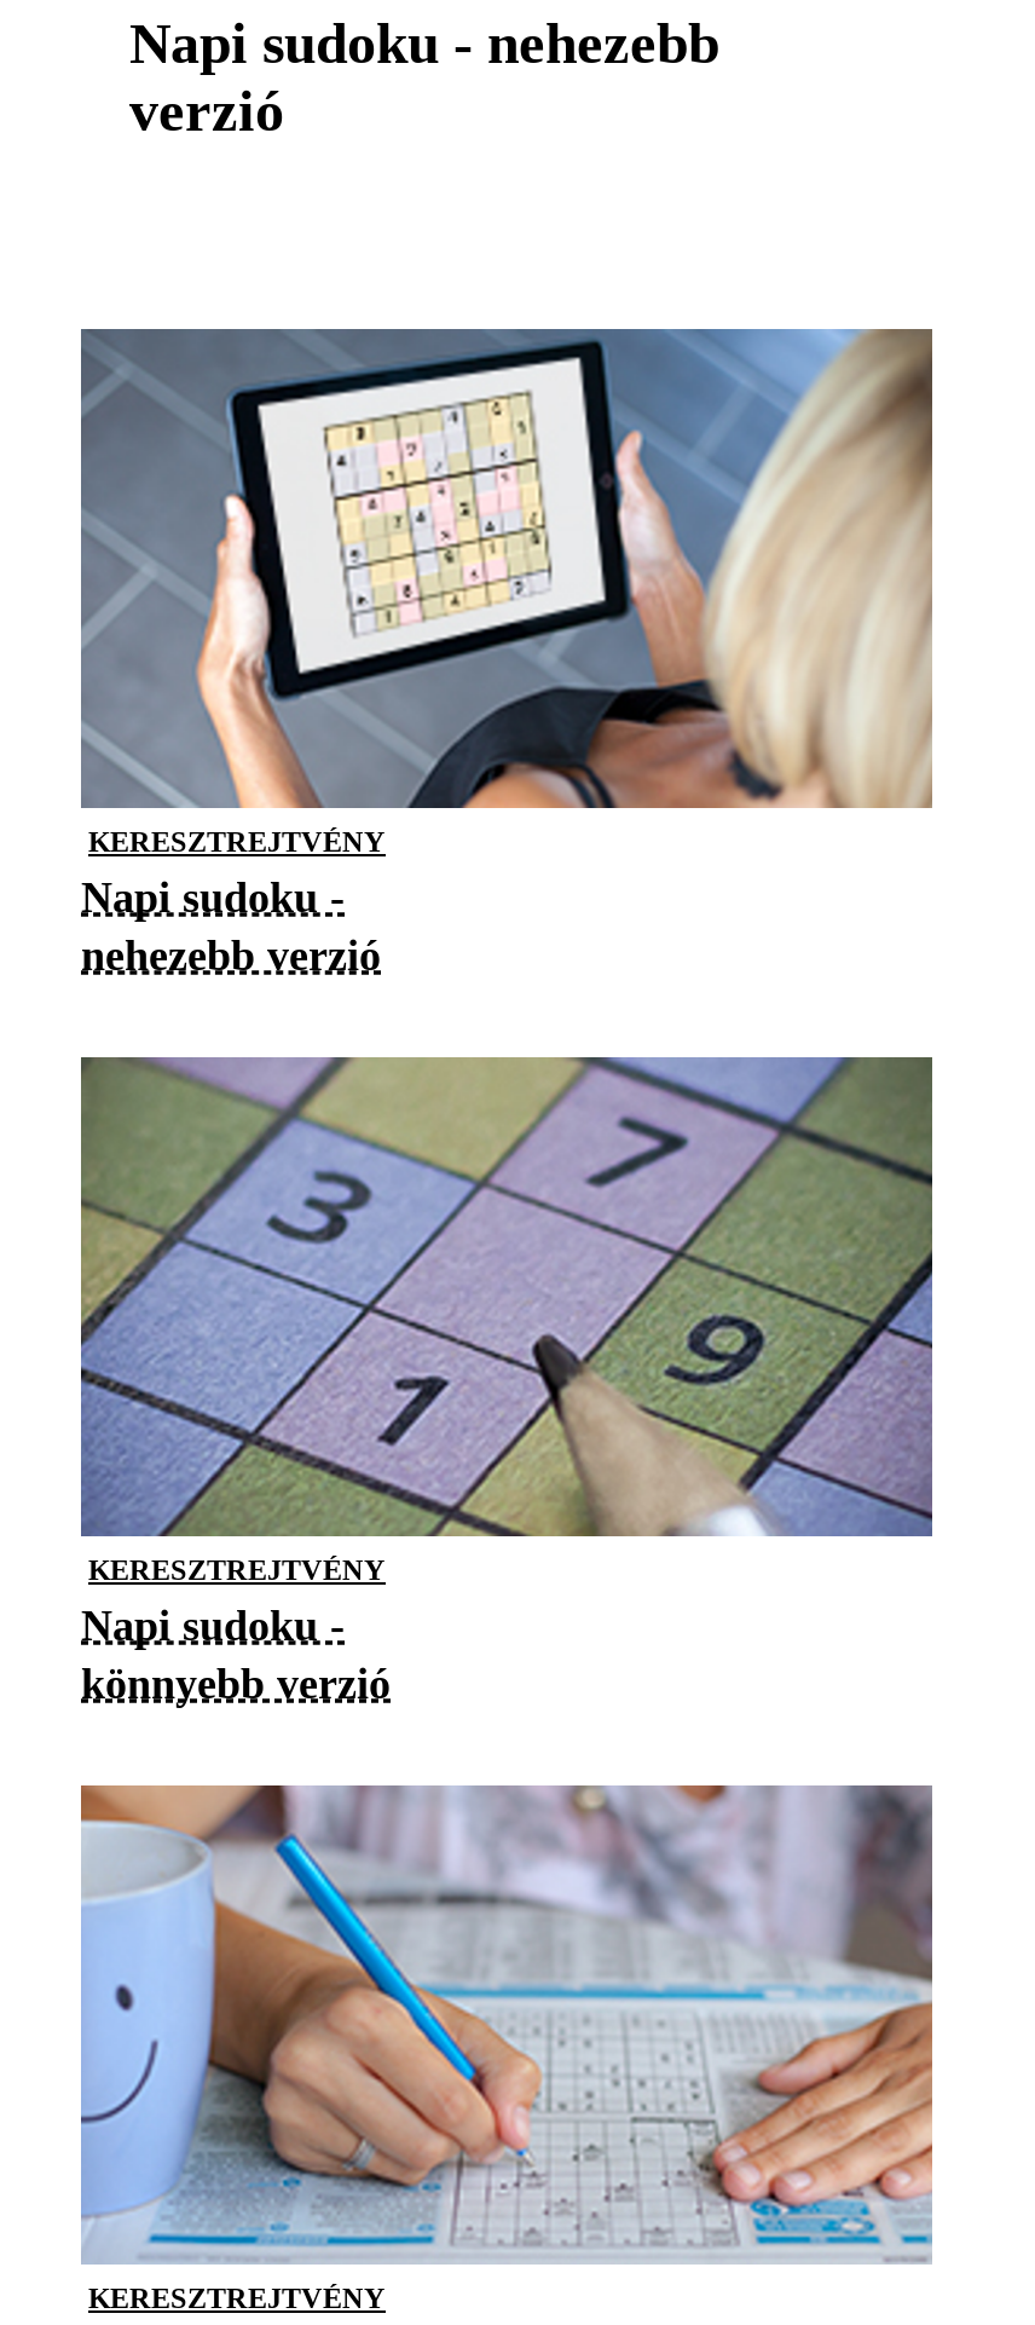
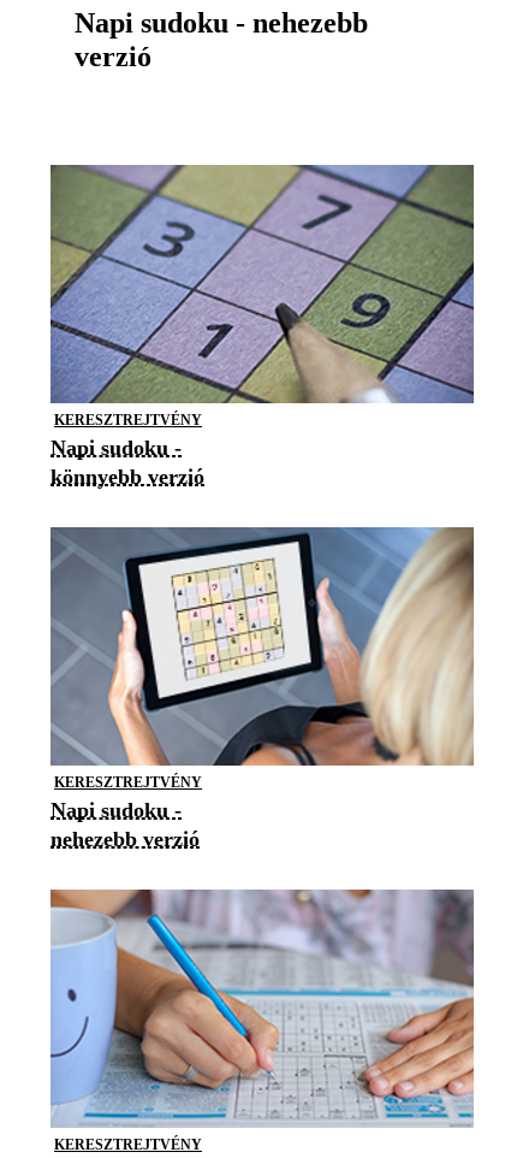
moved down: [image]

moved down: nehezebb verzió

moved up: [image]

moved up: könnyebb verzió
